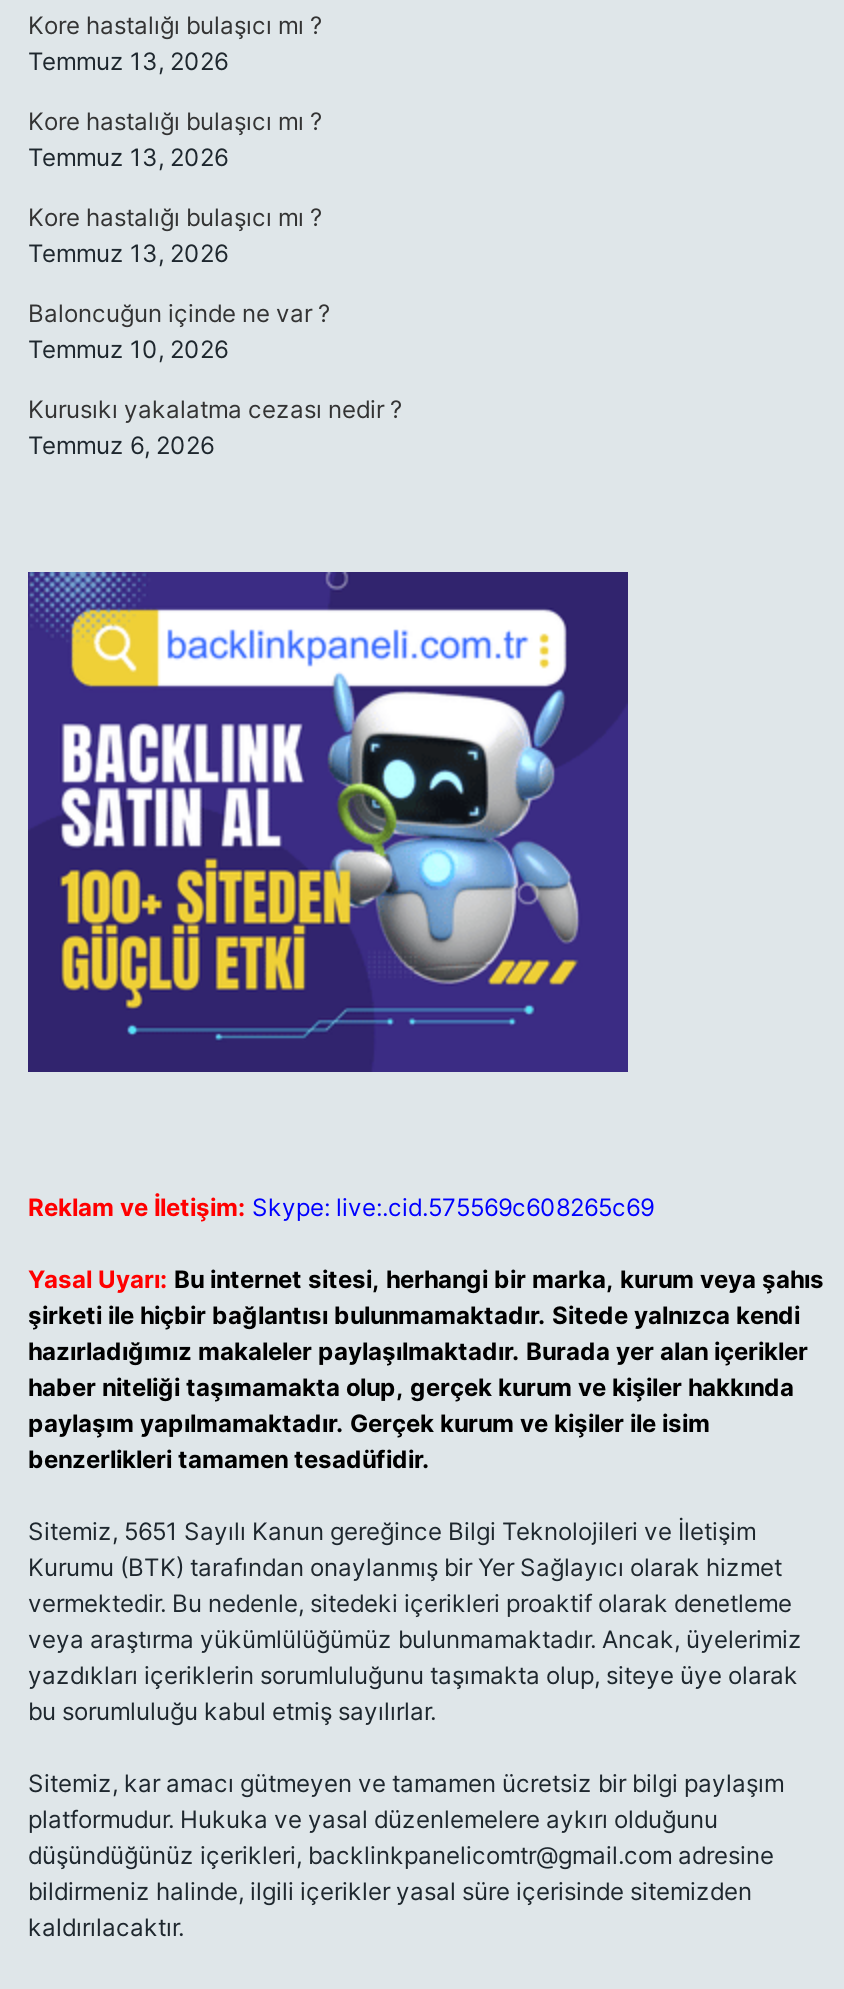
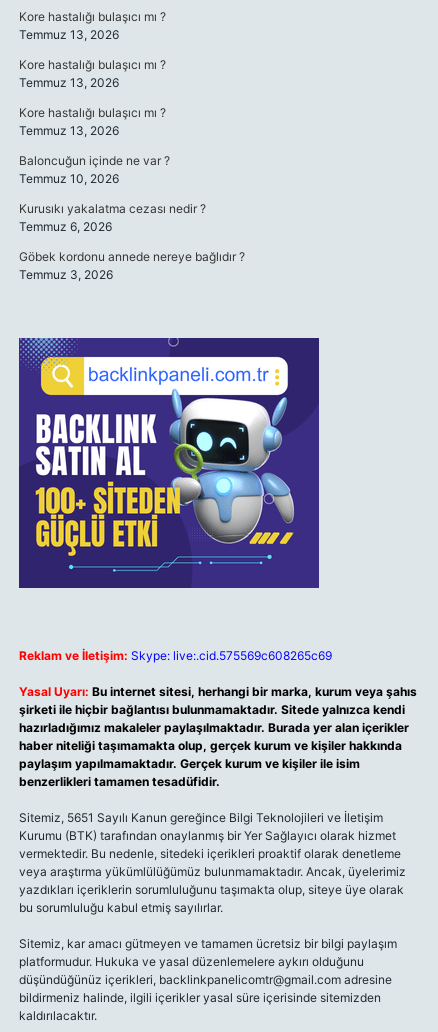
+ Göbek kordonu annede nereye bağlıdır ?
+ Temmuz 3, 2026
